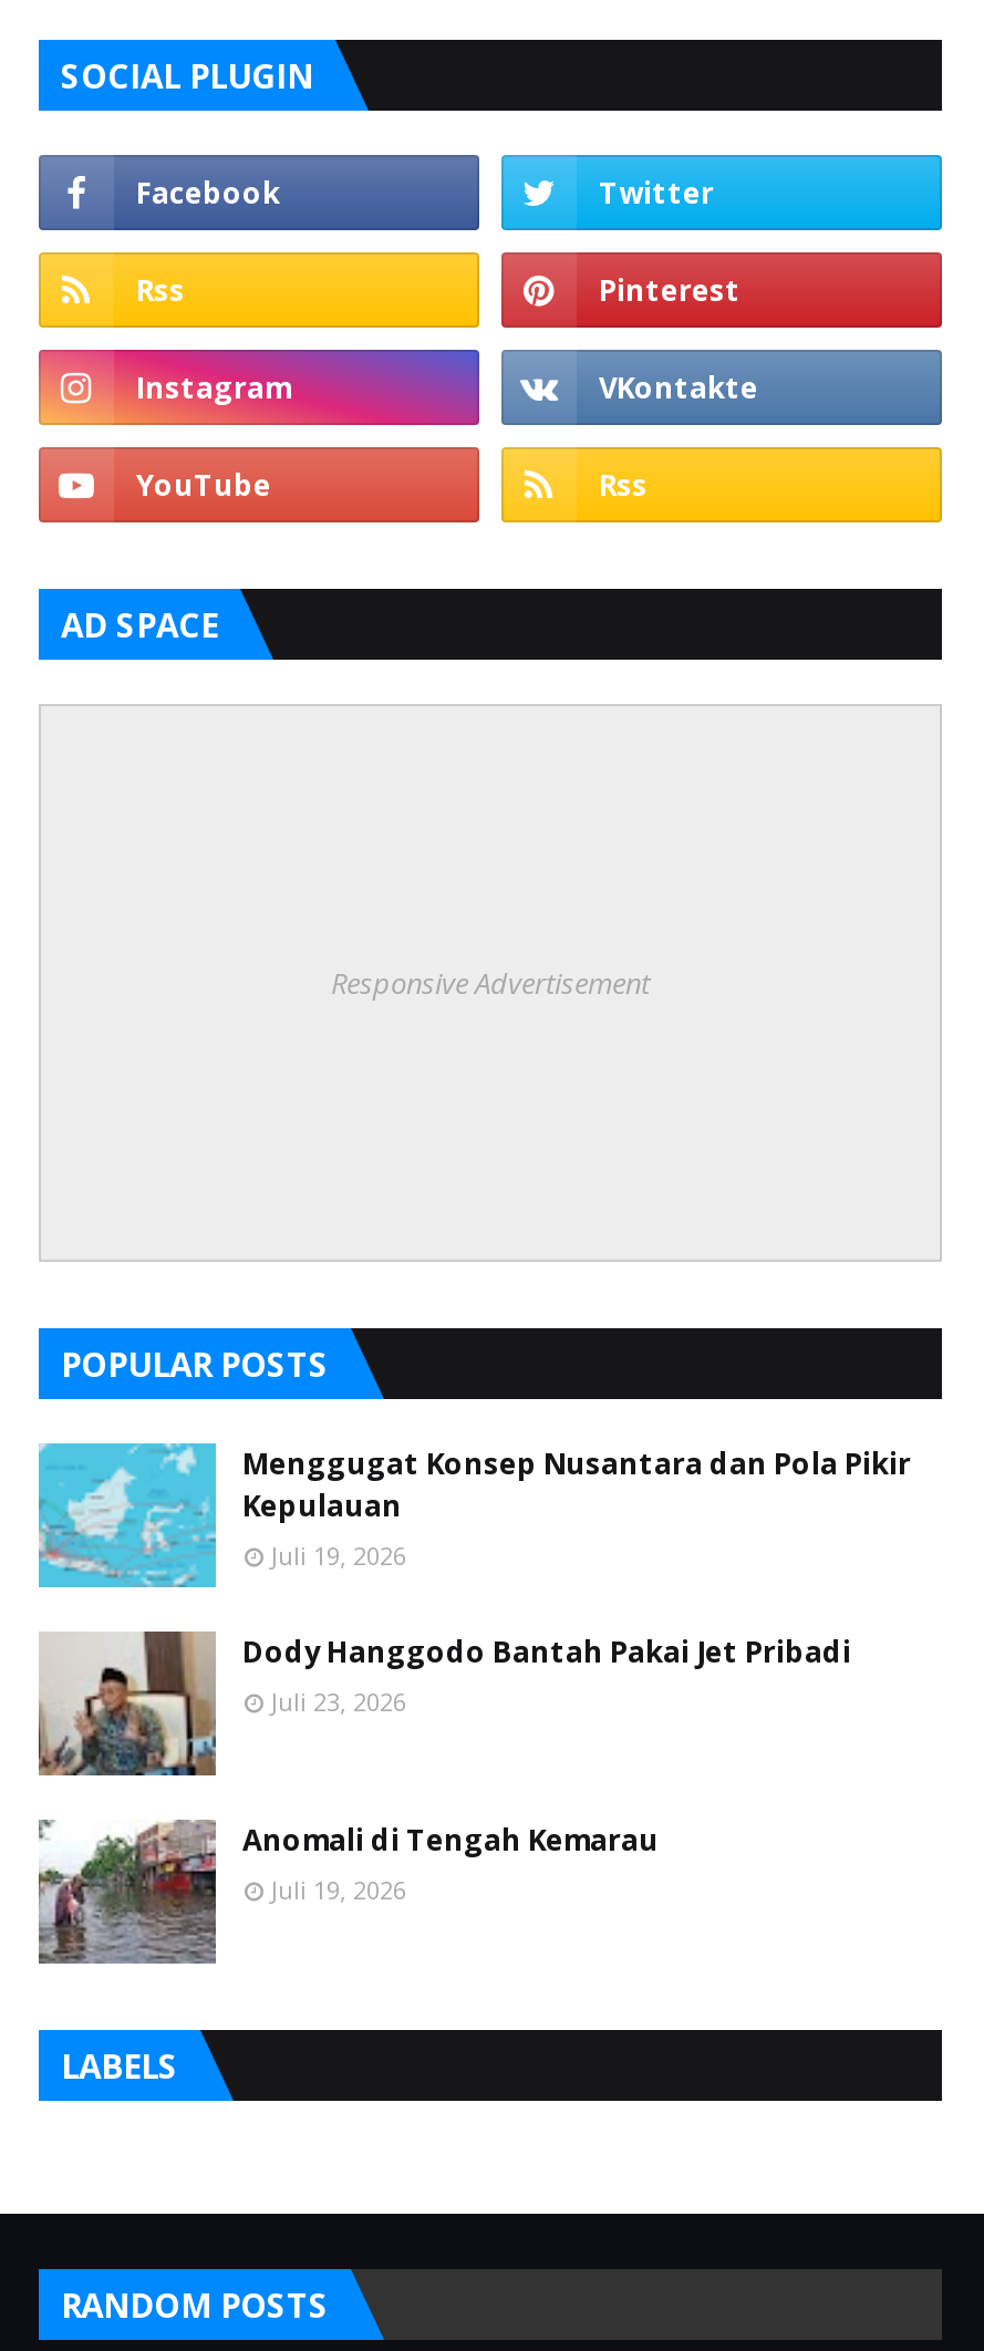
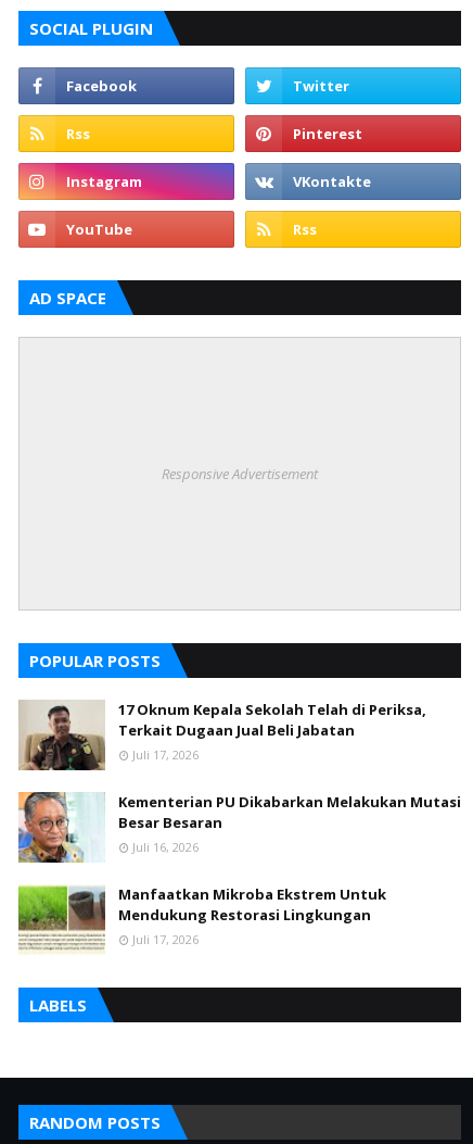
- [image]
- Menggugat Konsep Nusantara dan Pola Pikir
- Kepulauan
- Juli 19, 2026
+ [image]
+ 17 Oknum Kepala Sekolah Telah di Periksa,
+ Terkait Dugaan Jual Beli Jabatan
+ Juli 17, 2026

- [image]
- Dody Hanggodo Bantah Pakai Jet Pribadi
- Juli 23, 2026
+ [image]
+ Kementerian PU Dikabarkan Melakukan Mutasi
+ Besar Besaran
+ Juli 16, 2026

- [image]
- Anomali di Tengah Kemarau
- Juli 19, 2026
+ [image]
+ Manfaatkan Mikroba Ekstrem Untuk
+ Mendukung Restorasi Lingkungan
+ Juli 17, 2026
